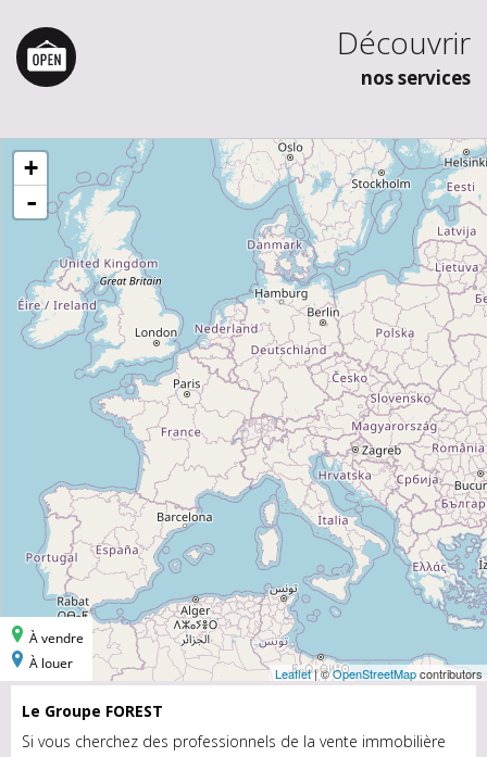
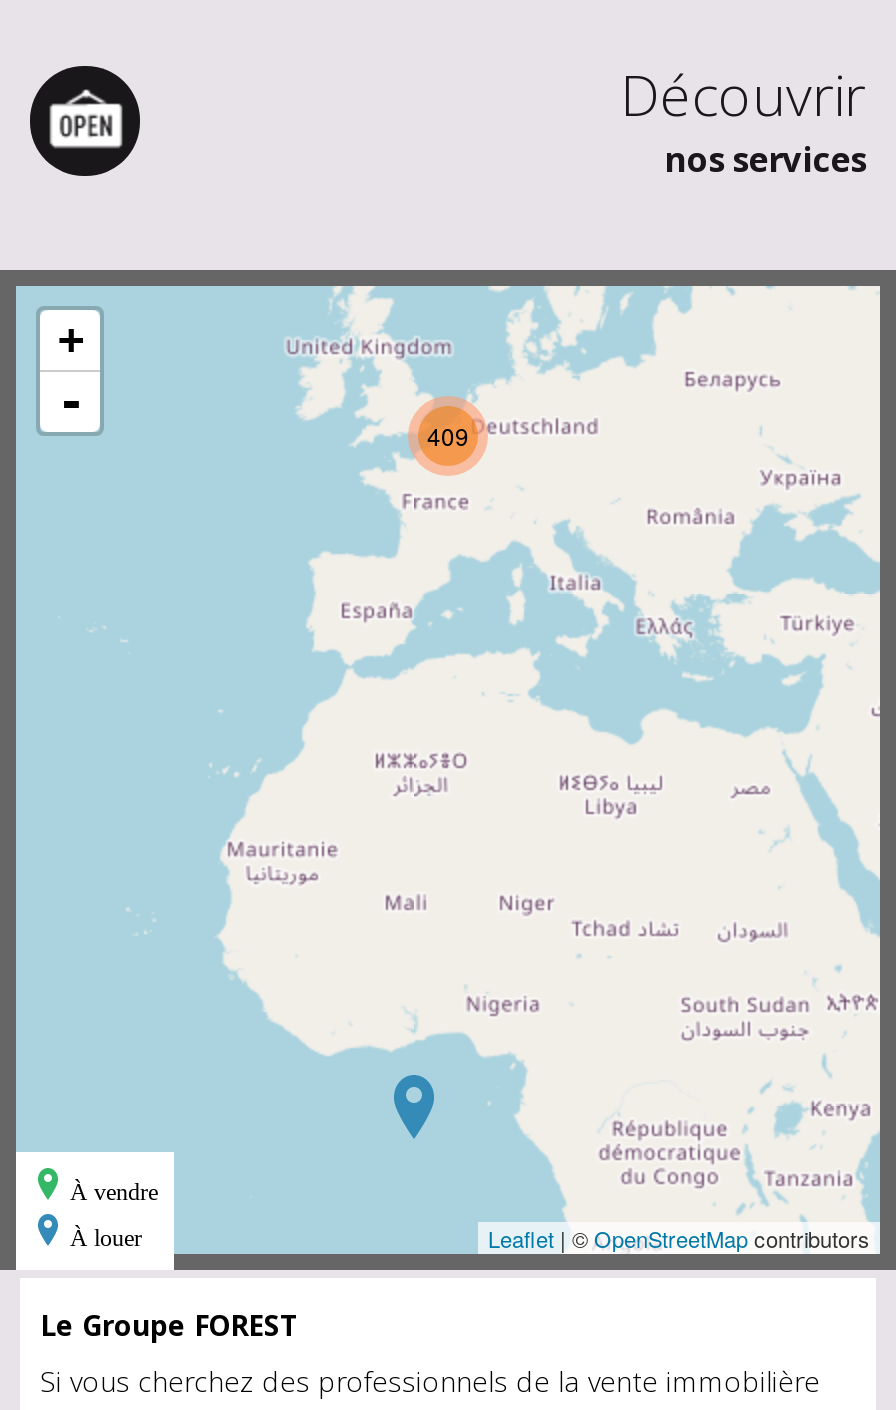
- [image]
+ [image]
